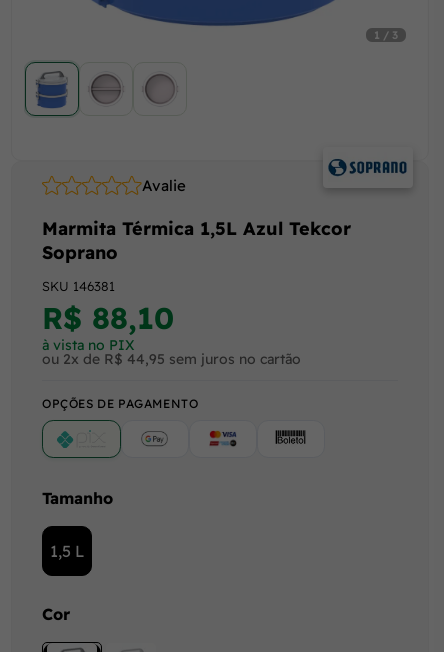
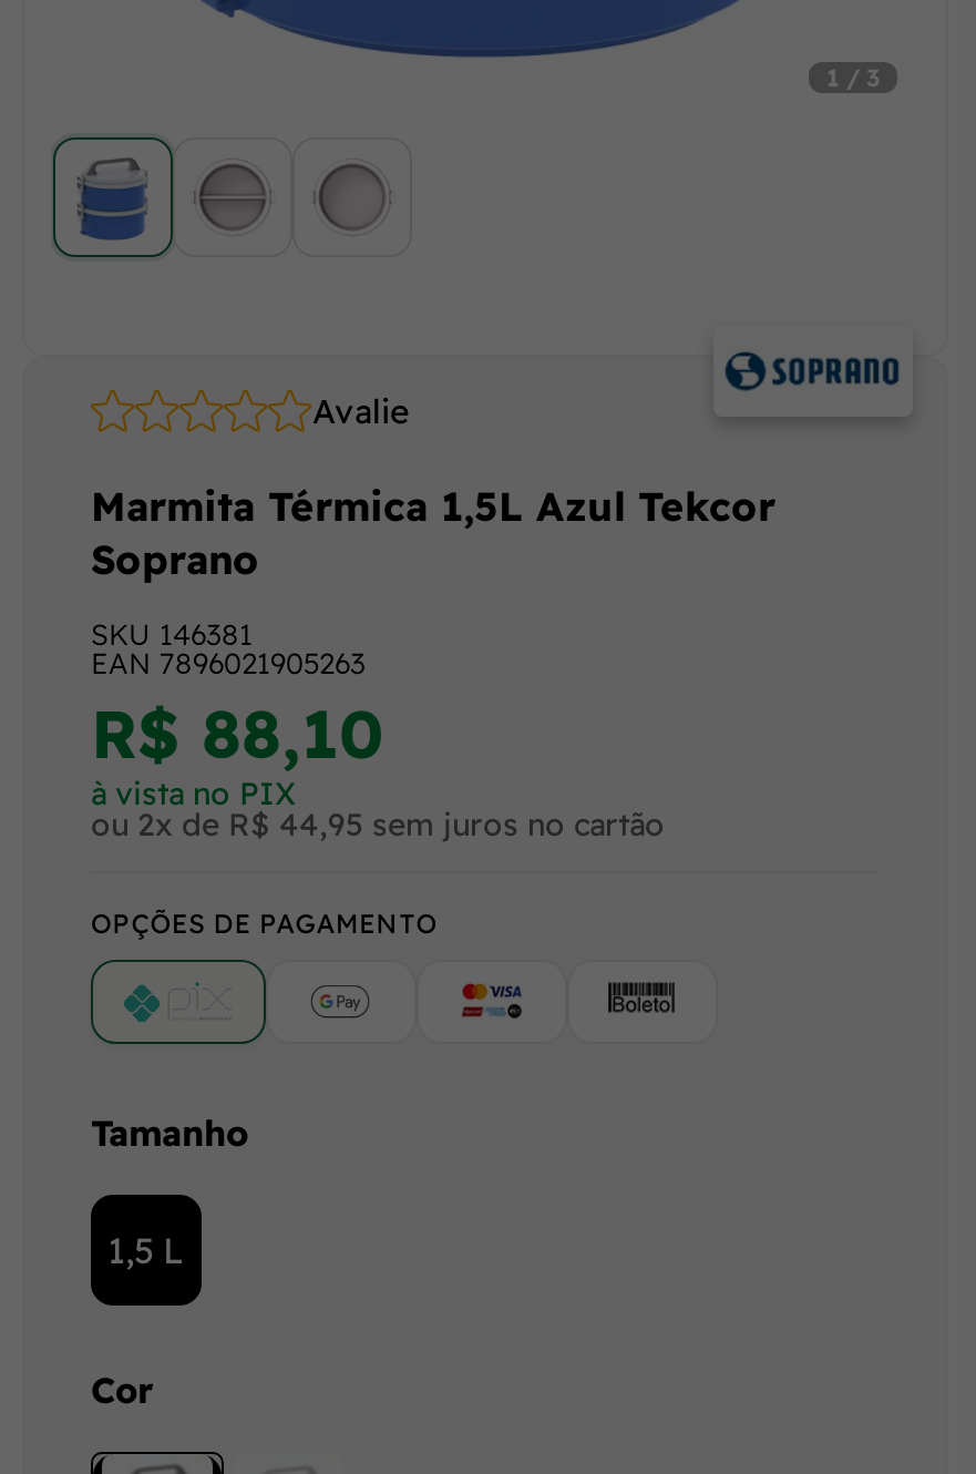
+ EAN 7896021905263
